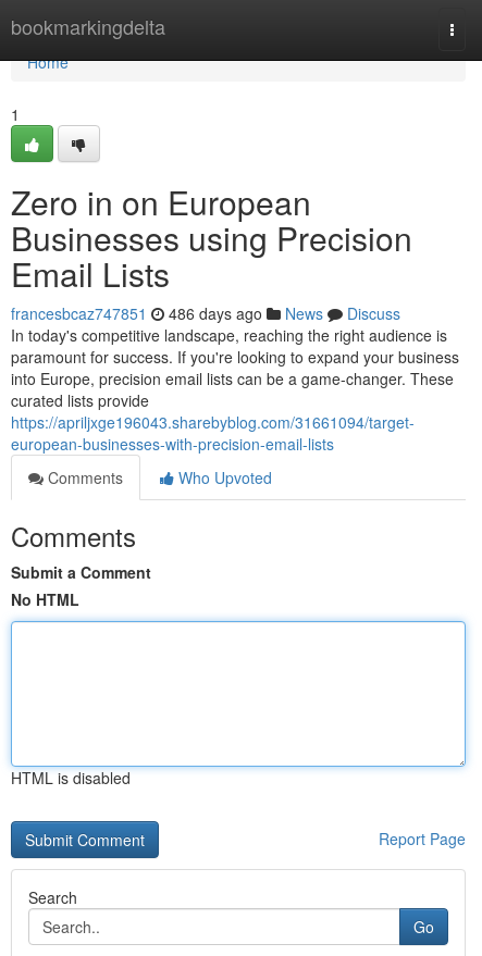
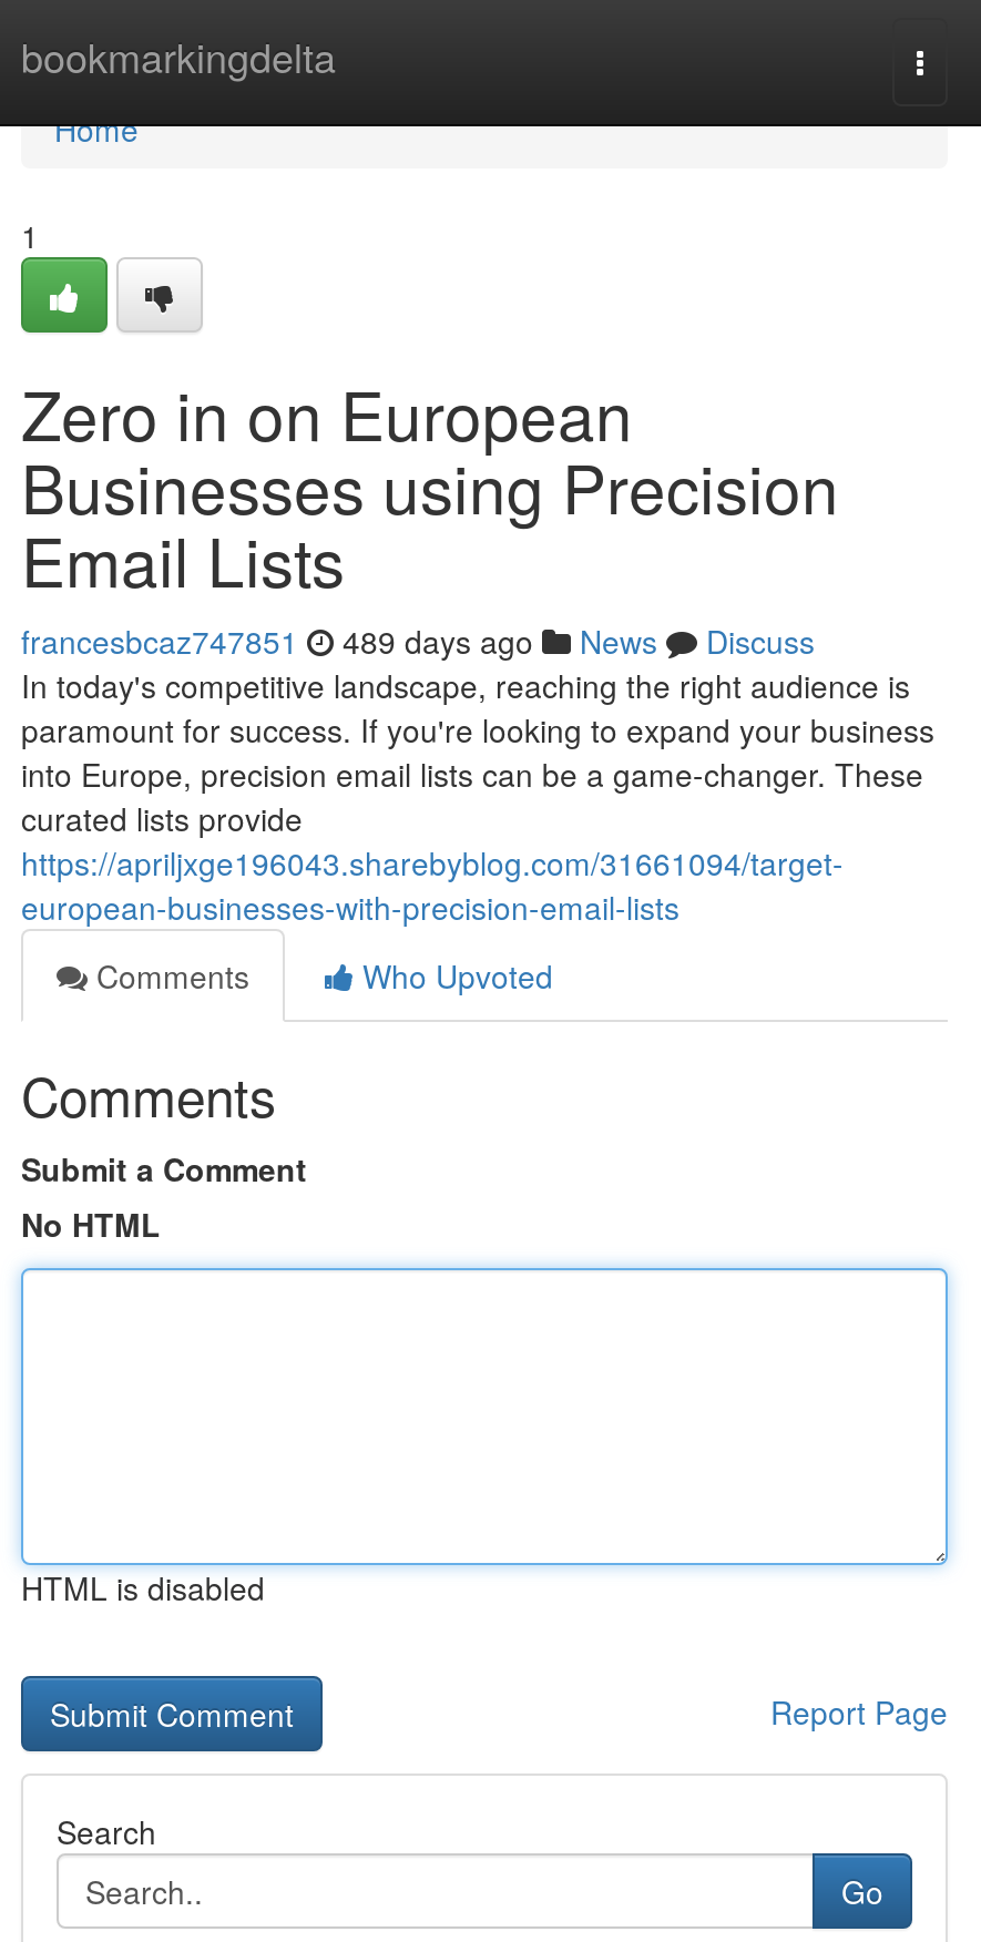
- francesbcaz747851 486 days ago News Discuss
+ francesbcaz747851 489 days ago News Discuss
